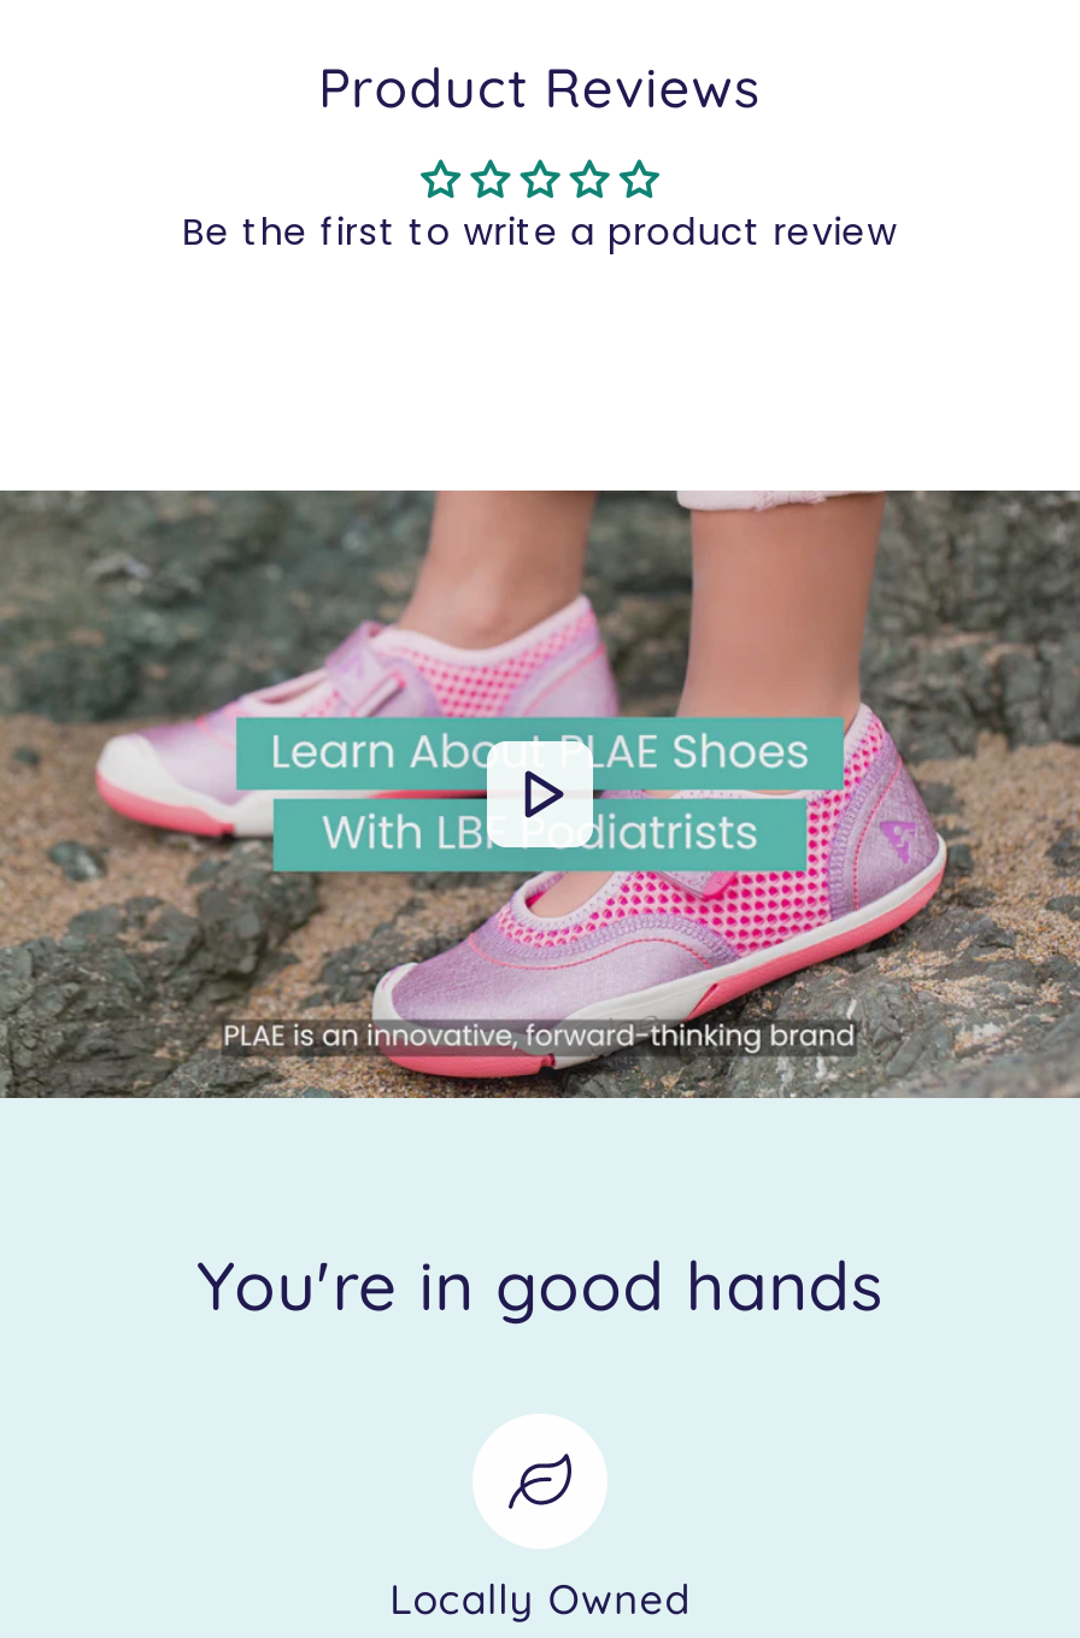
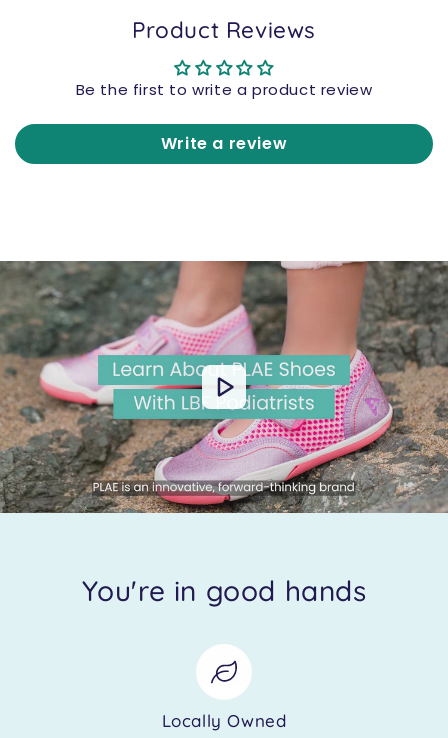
+ Write a review
